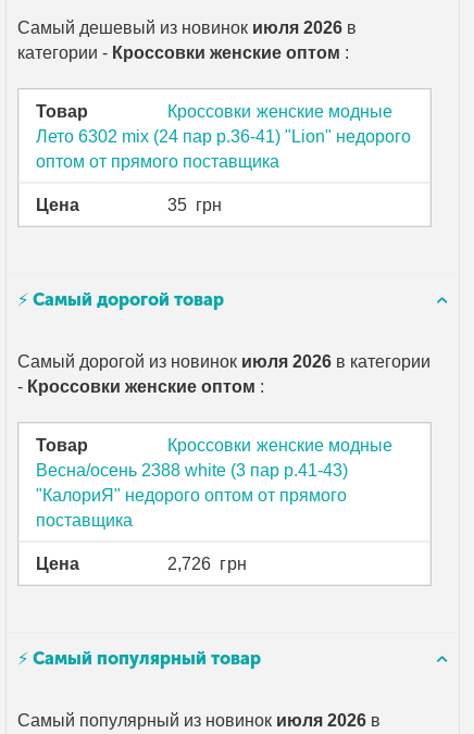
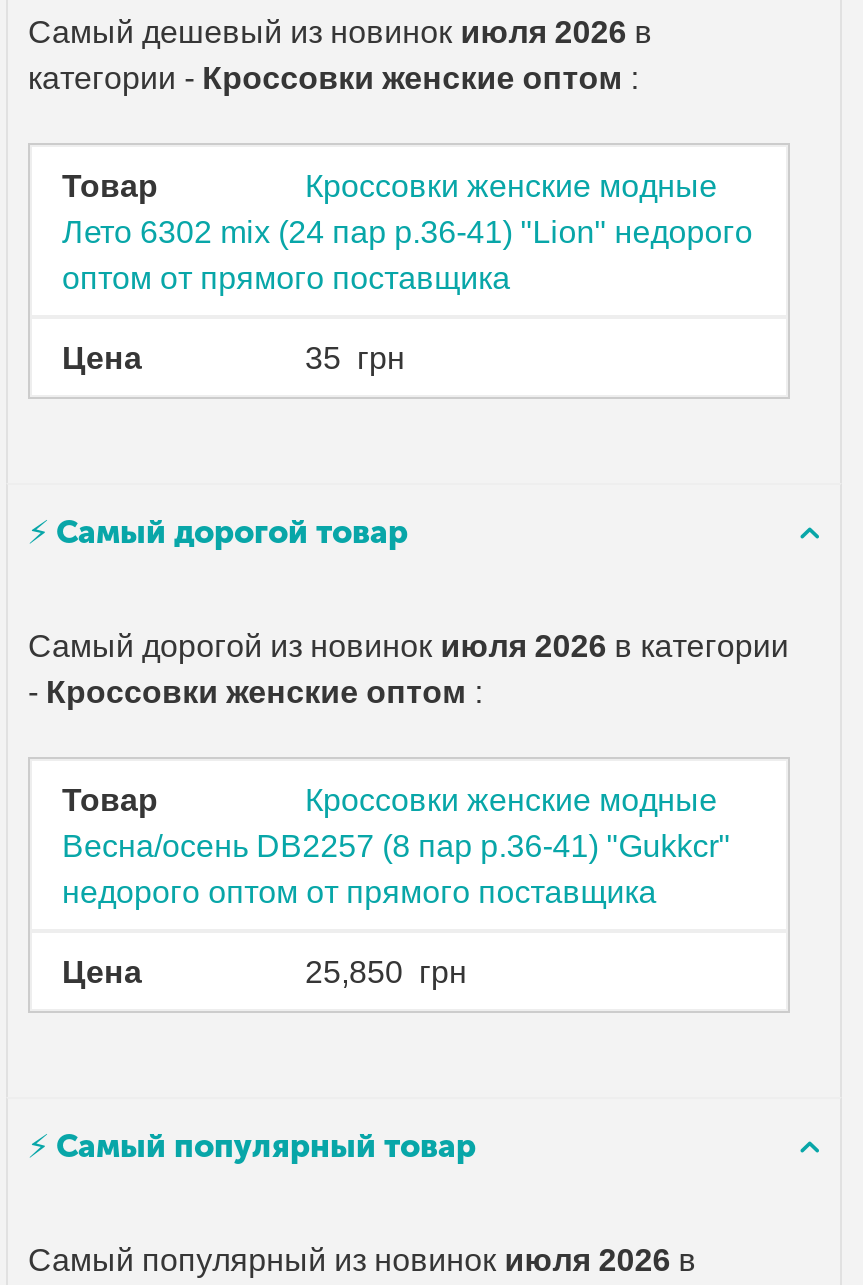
- Весна/осень 2388 white (3 пар р.41-43)
- "КалориЯ" недорого оптом от прямого
- поставщика
+ Весна/осень DB2257 (8 пар р.36-41) "Gukkcr"
+ недорого оптом от прямого поставщика

- 2,726 грн
+ 25,850 грн
